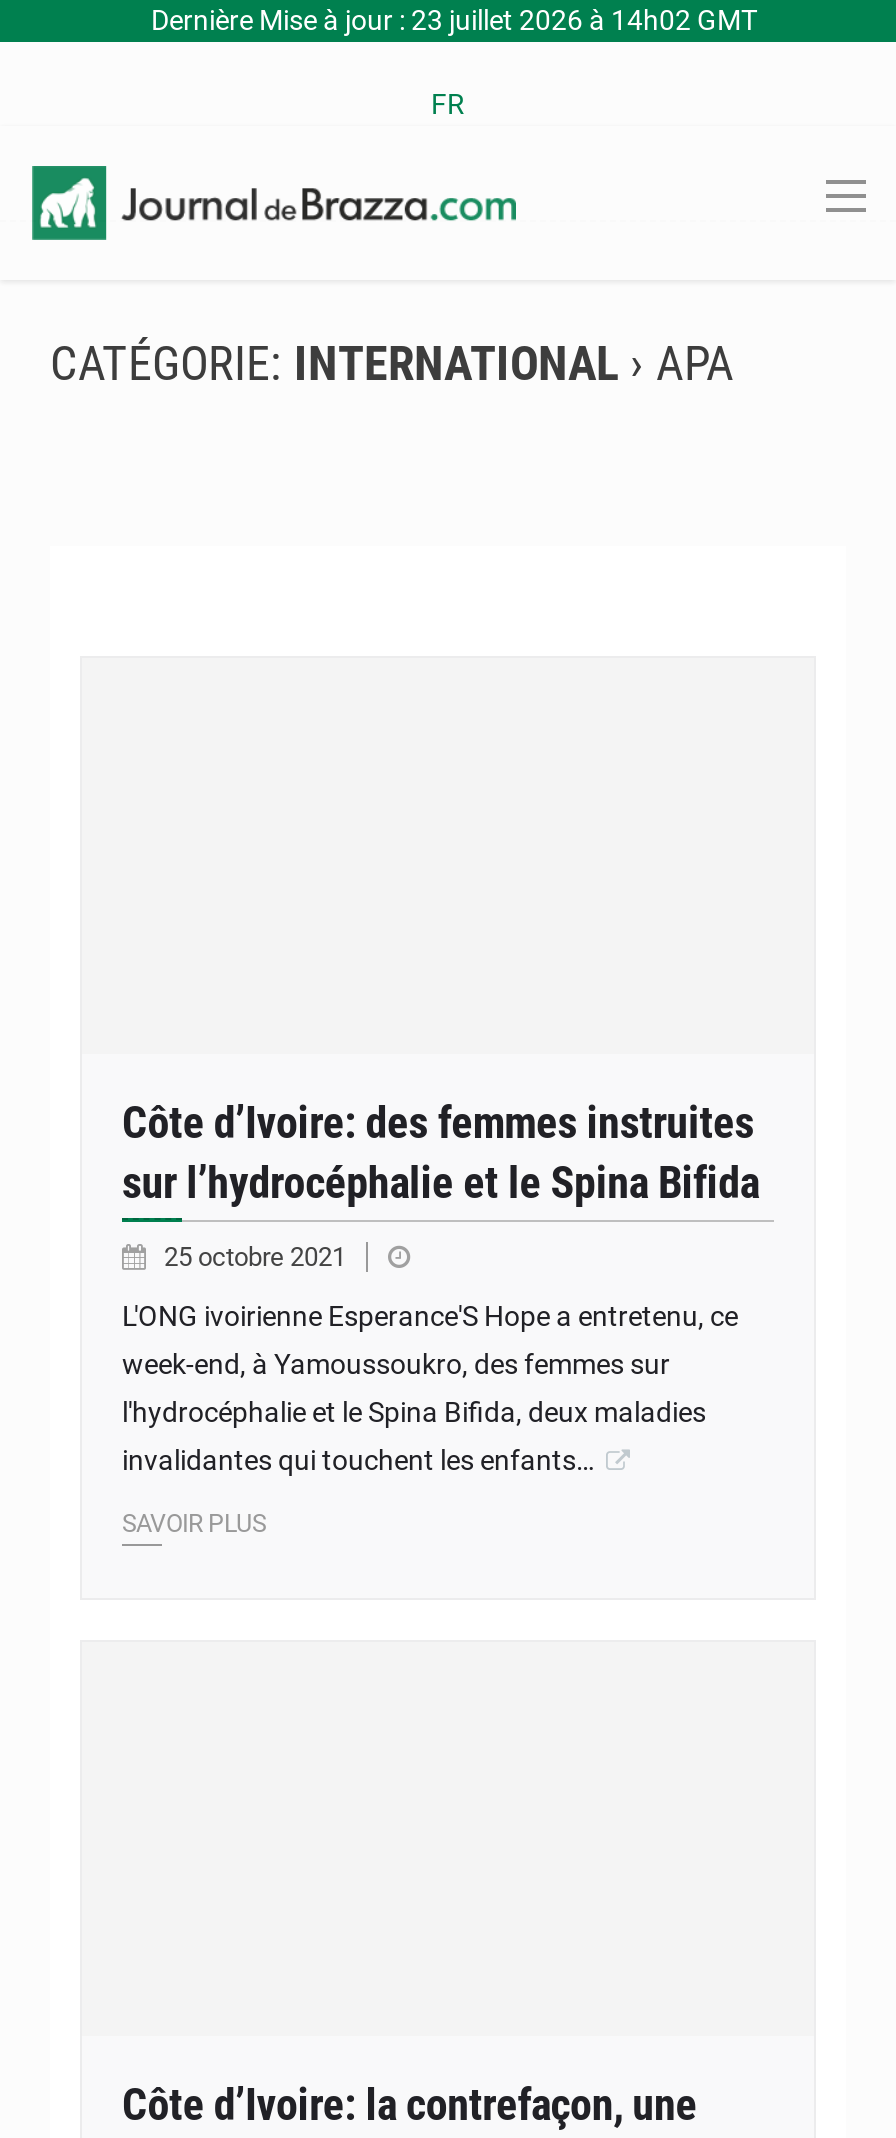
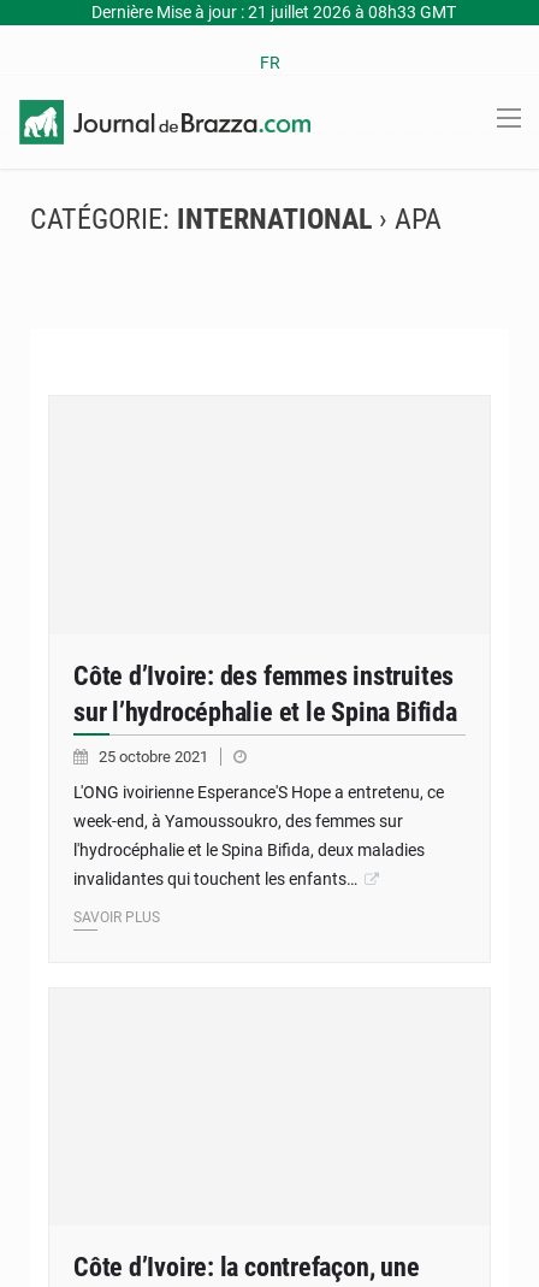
- Dernière Mise à jour : 23 juillet 2026 à 14h02 GMT
+ Dernière Mise à jour : 21 juillet 2026 à 08h33 GMT
